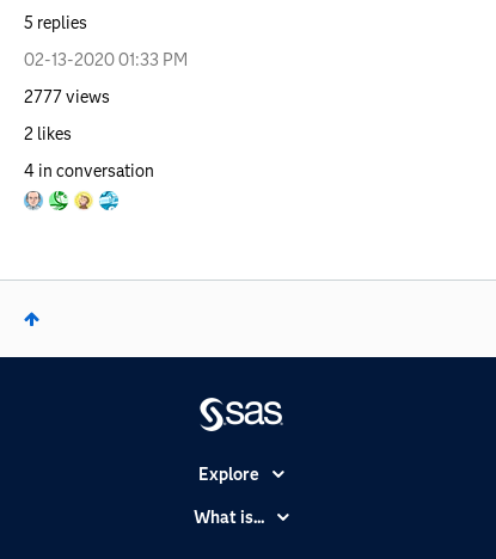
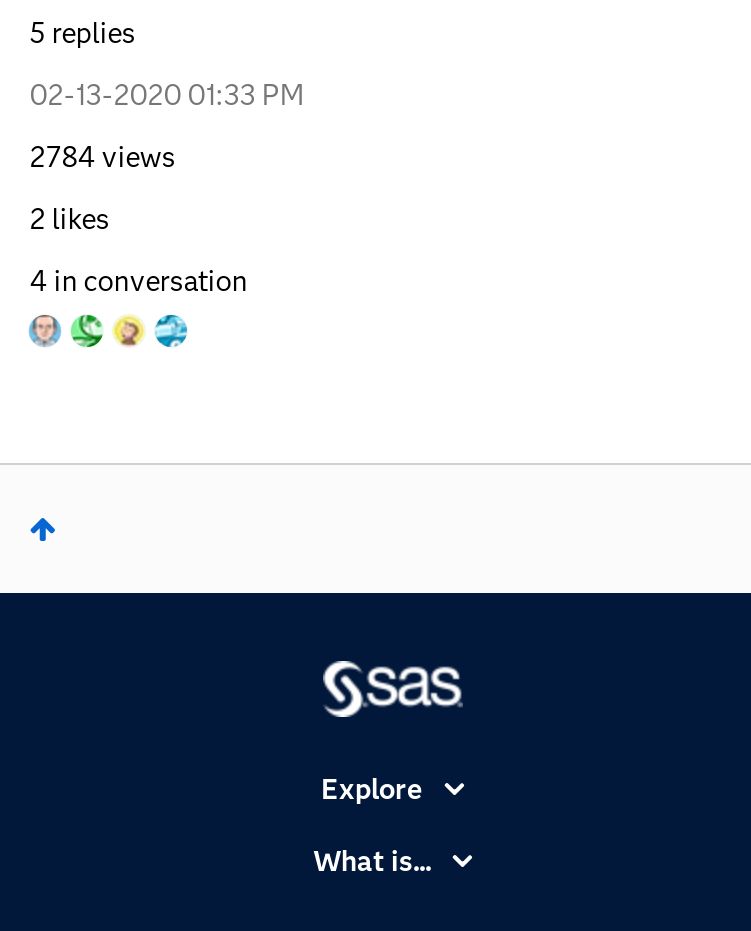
- 2777 views
+ 2784 views
